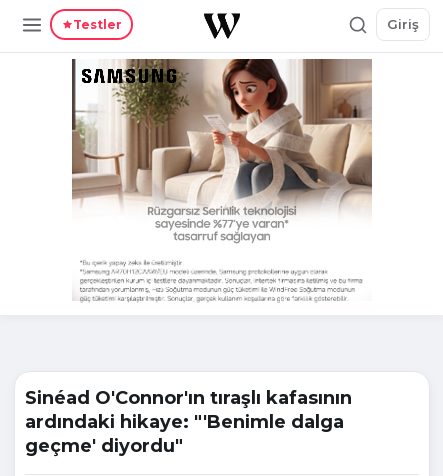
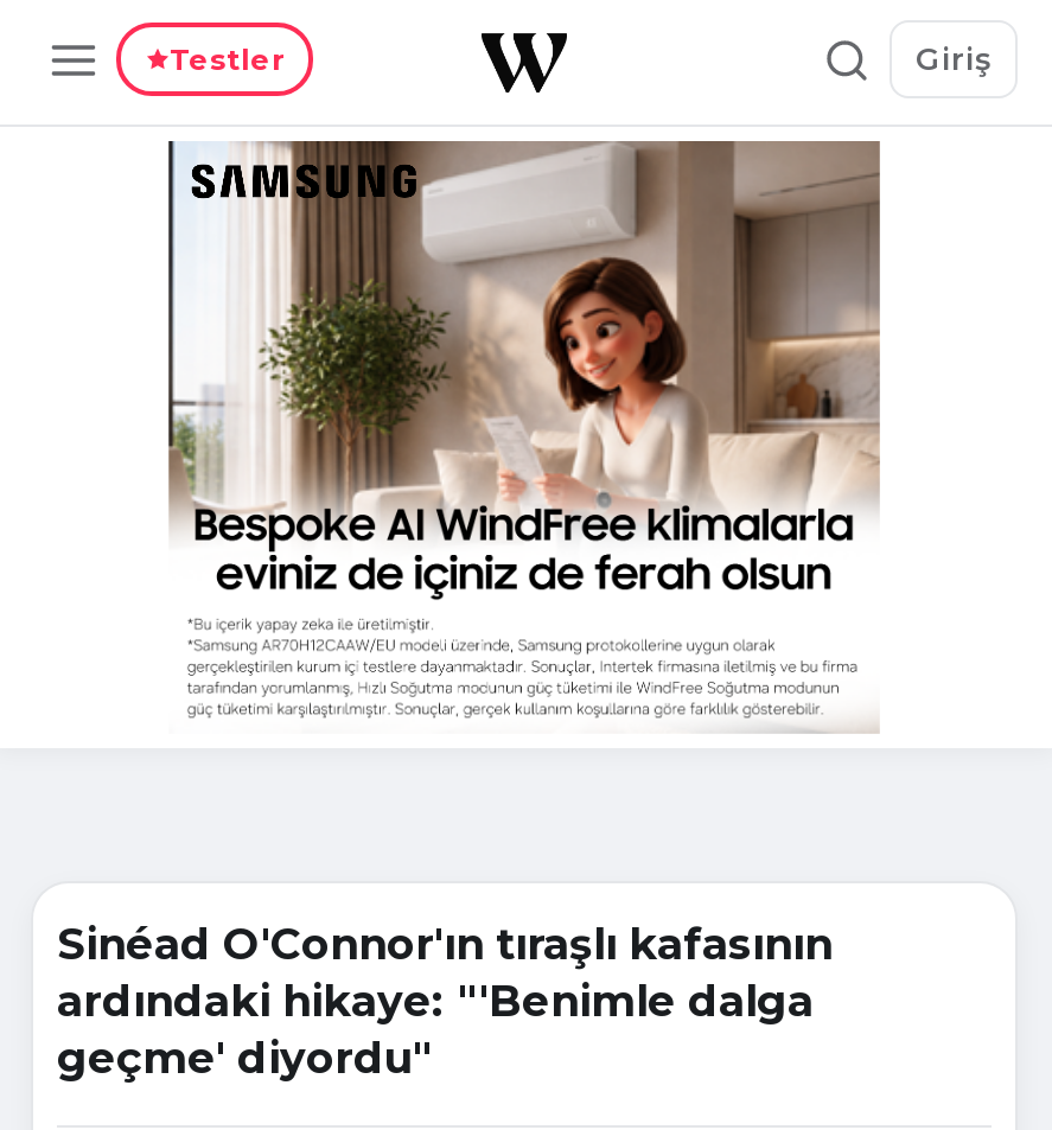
- [image]
+ [image]
